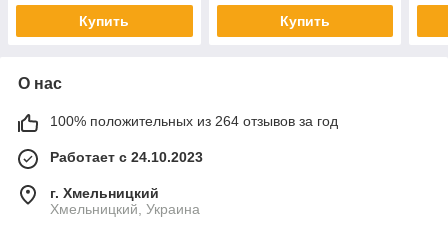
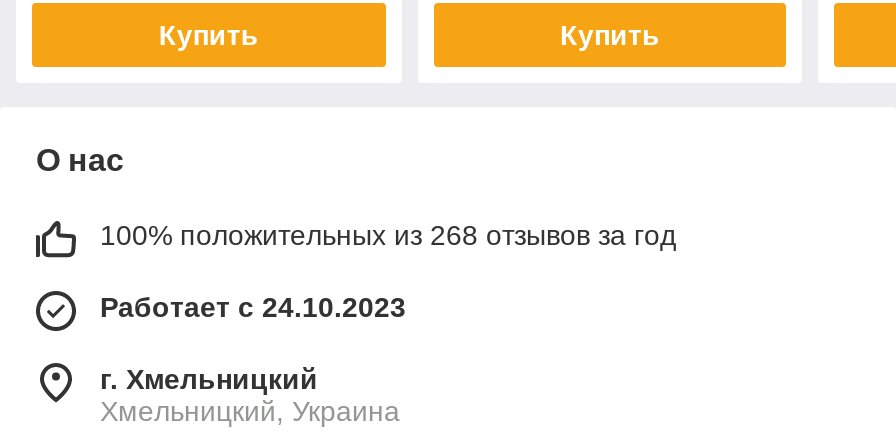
- 100% положительных из 264 отзывов за год
+ 100% положительных из 268 отзывов за год
